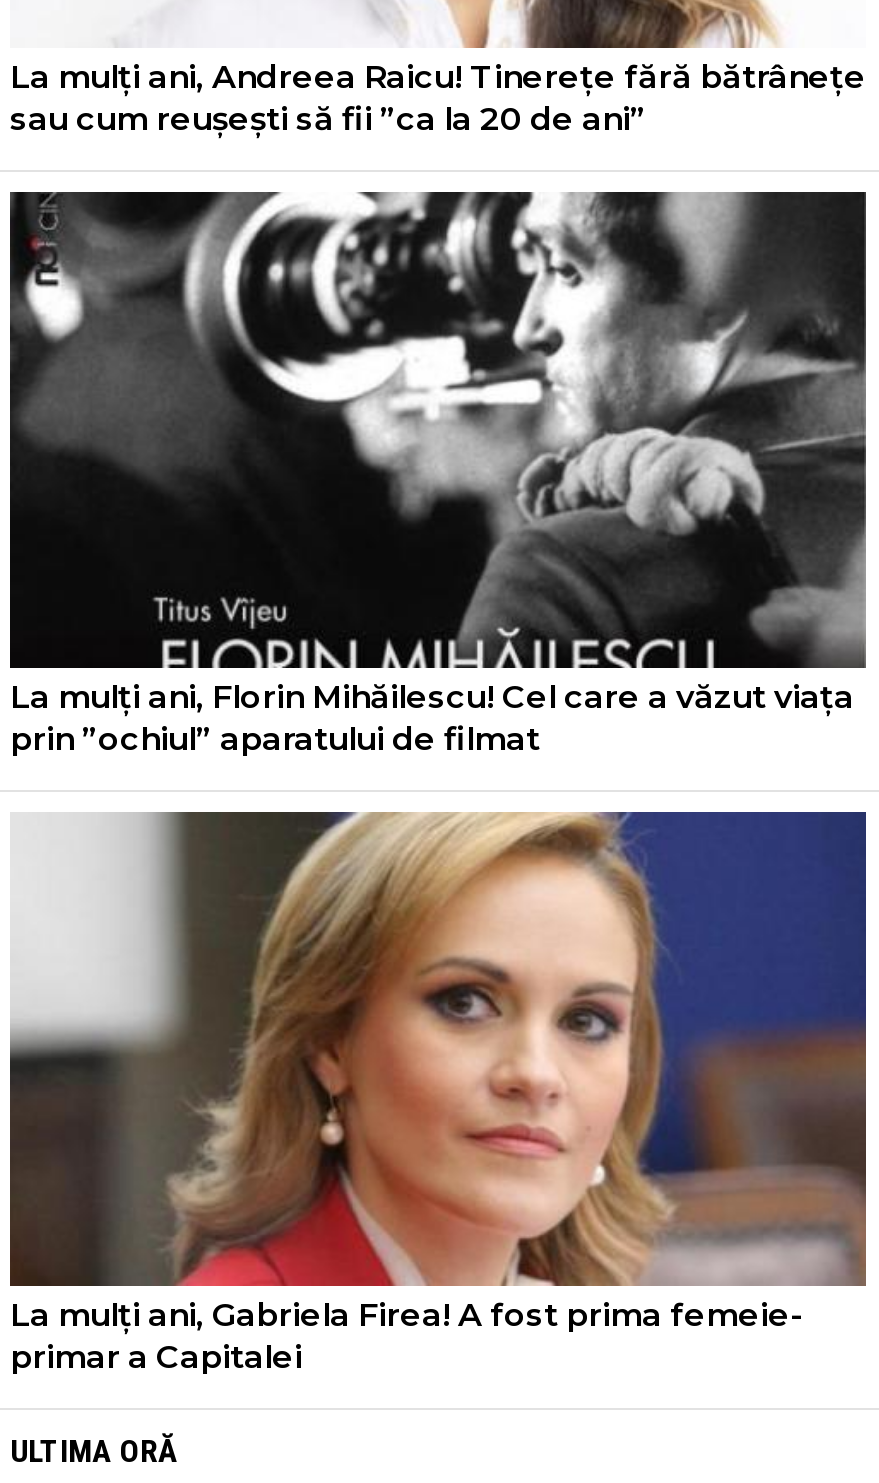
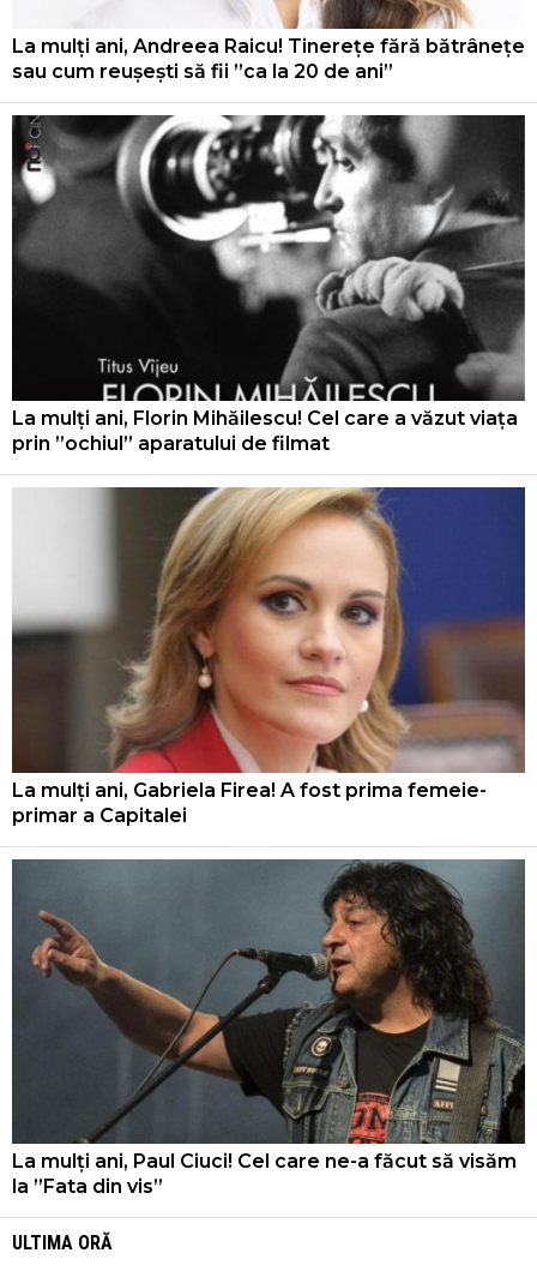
+ [image]
+ La mulți ani, Paul Ciuci! Cel care ne-a făcut să visăm
+ la ”Fata din vis”
